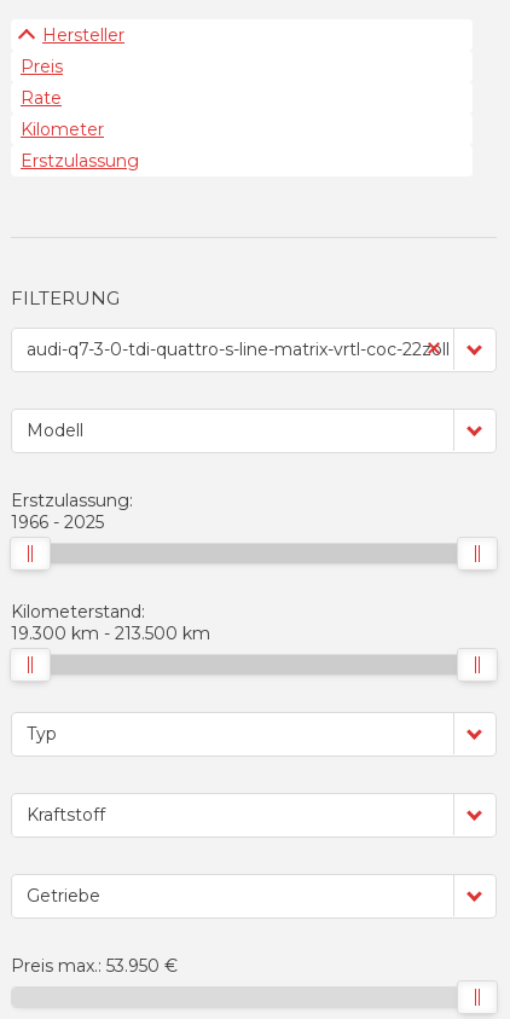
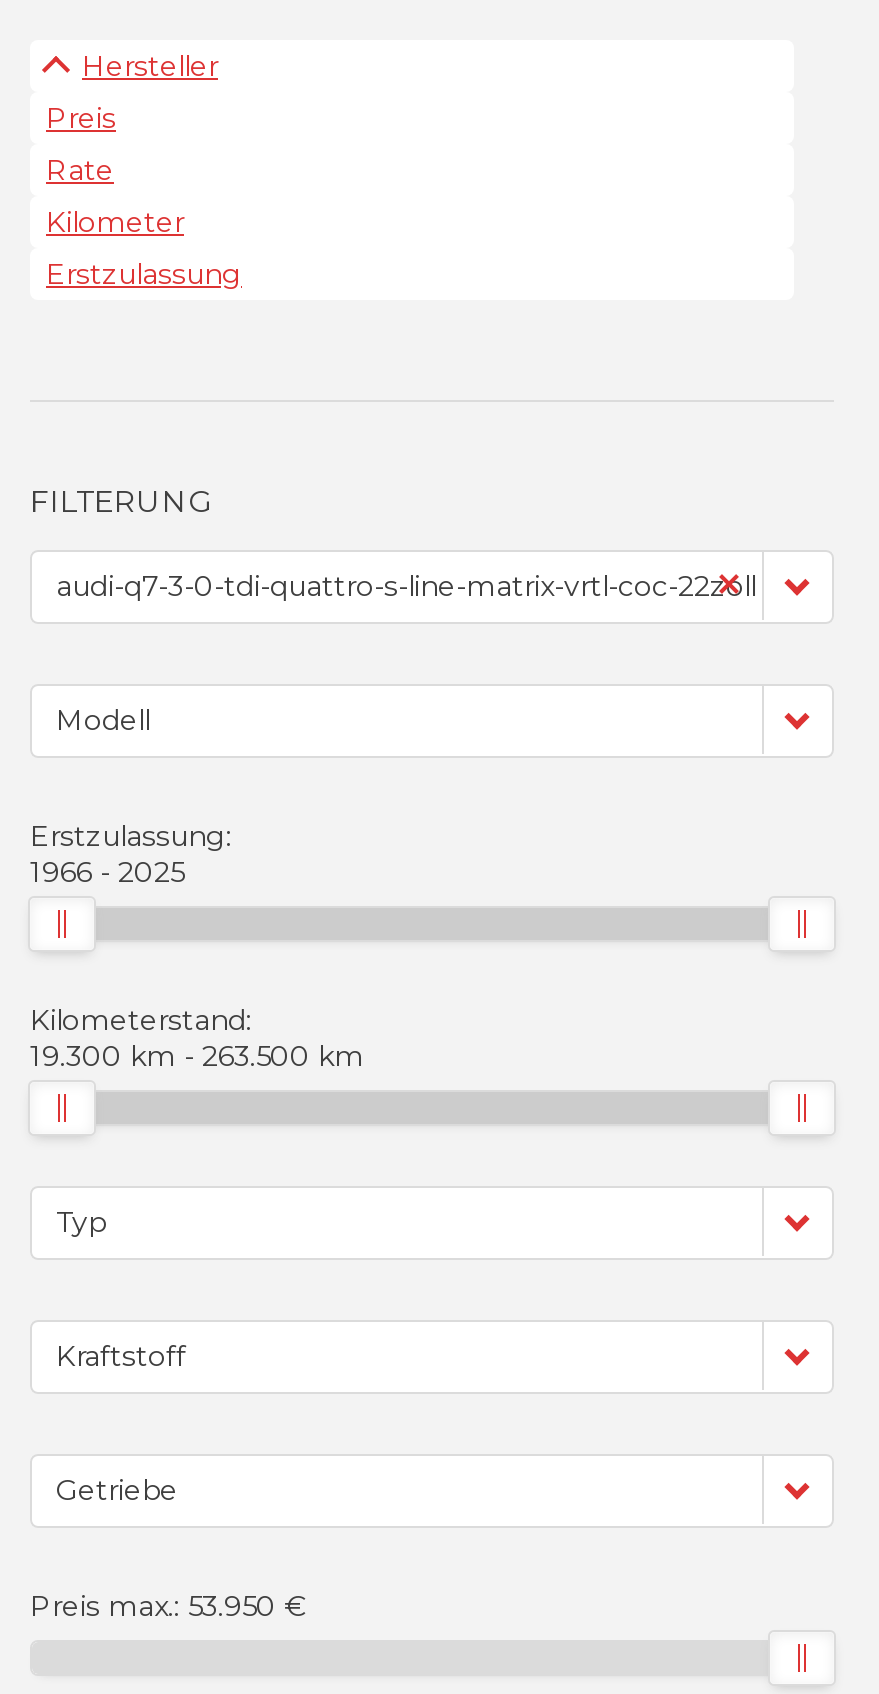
- 19.300 km 213.500 km
+ 19.300 km 263.500 km
